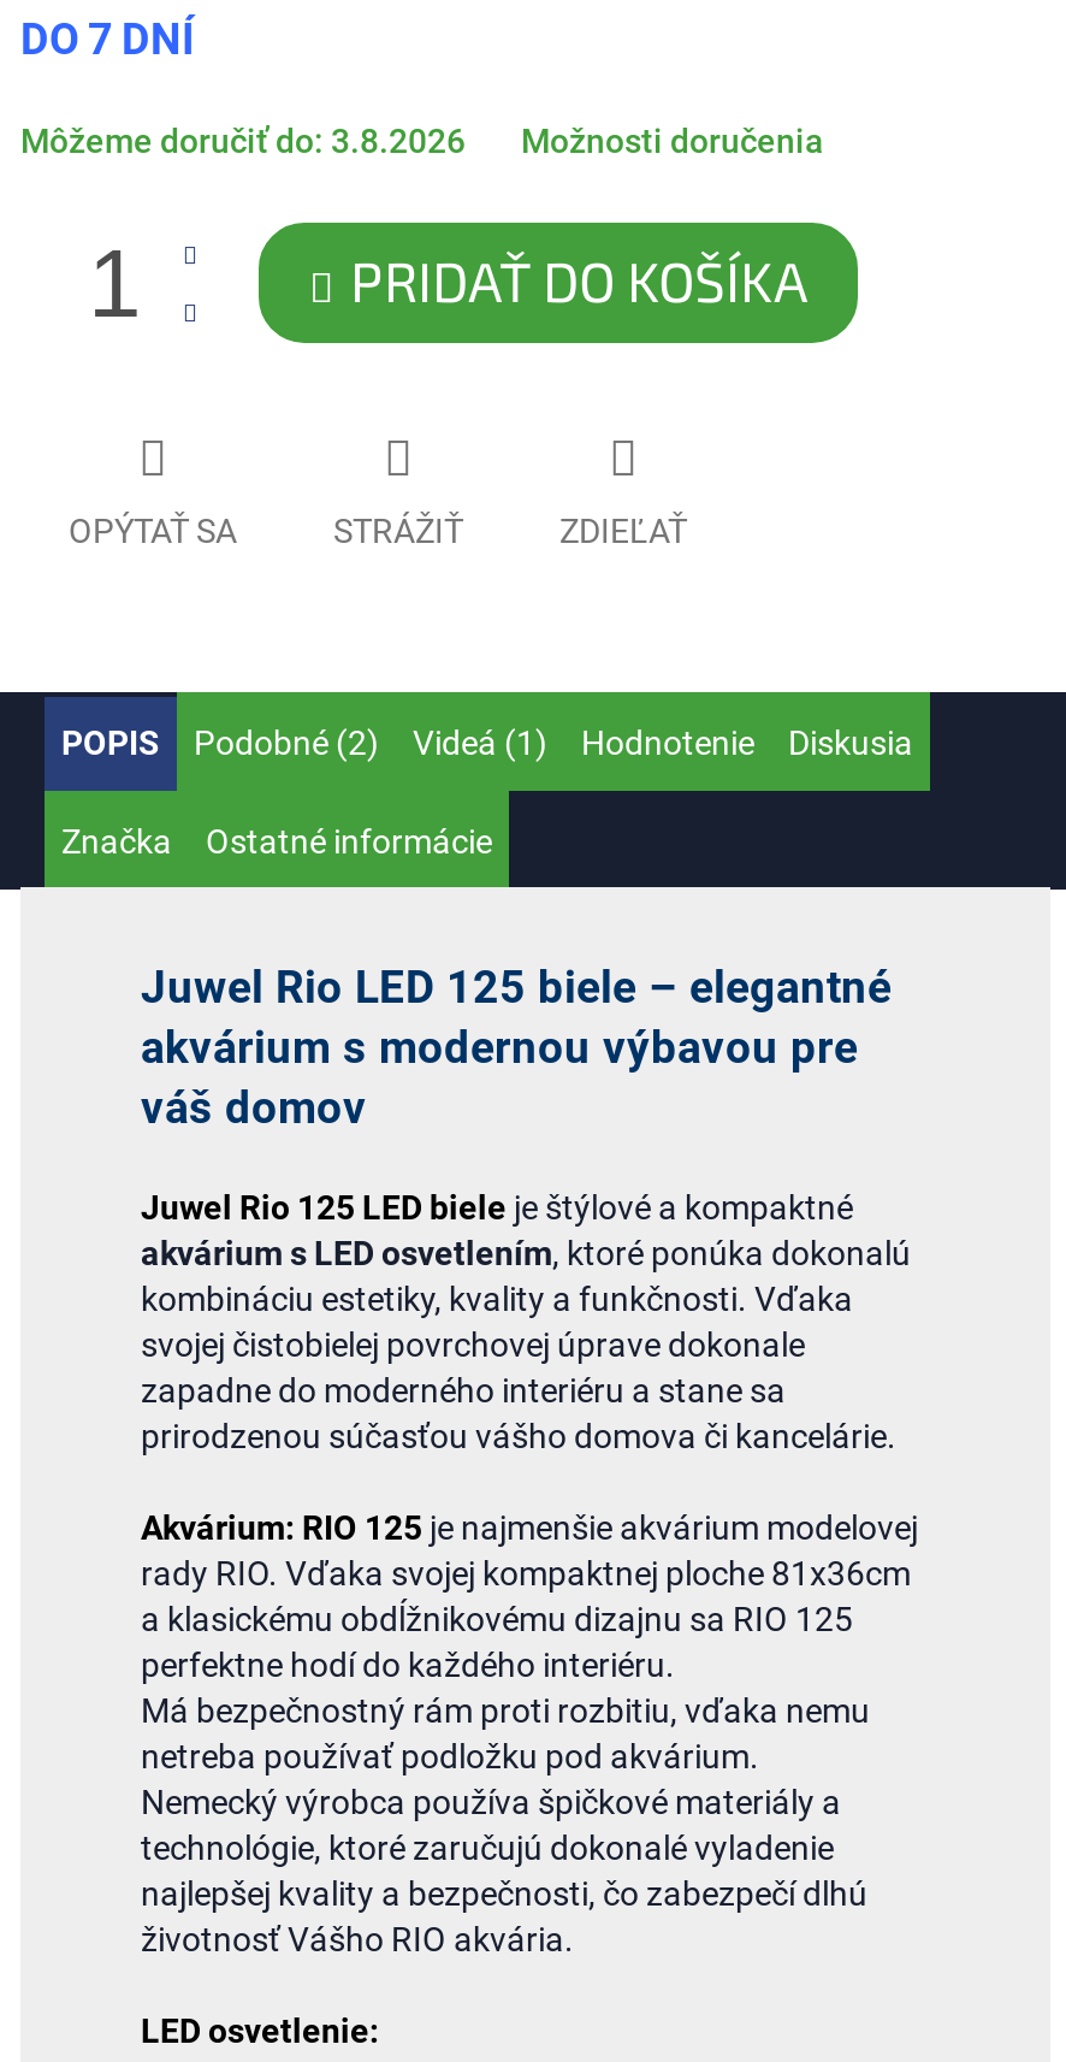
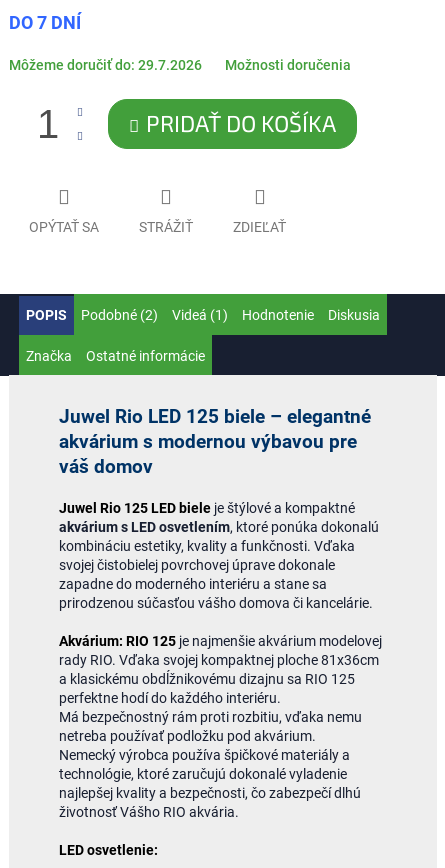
- Môžeme doručiť do: 3.8.2026
+ Môžeme doručiť do: 29.7.2026
